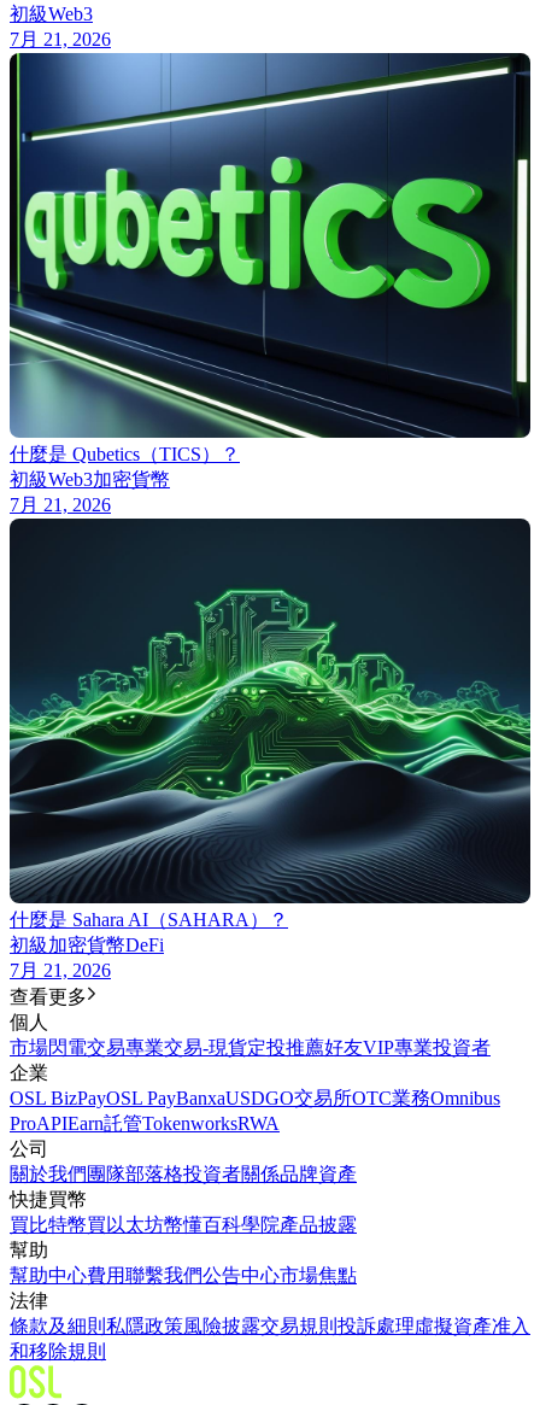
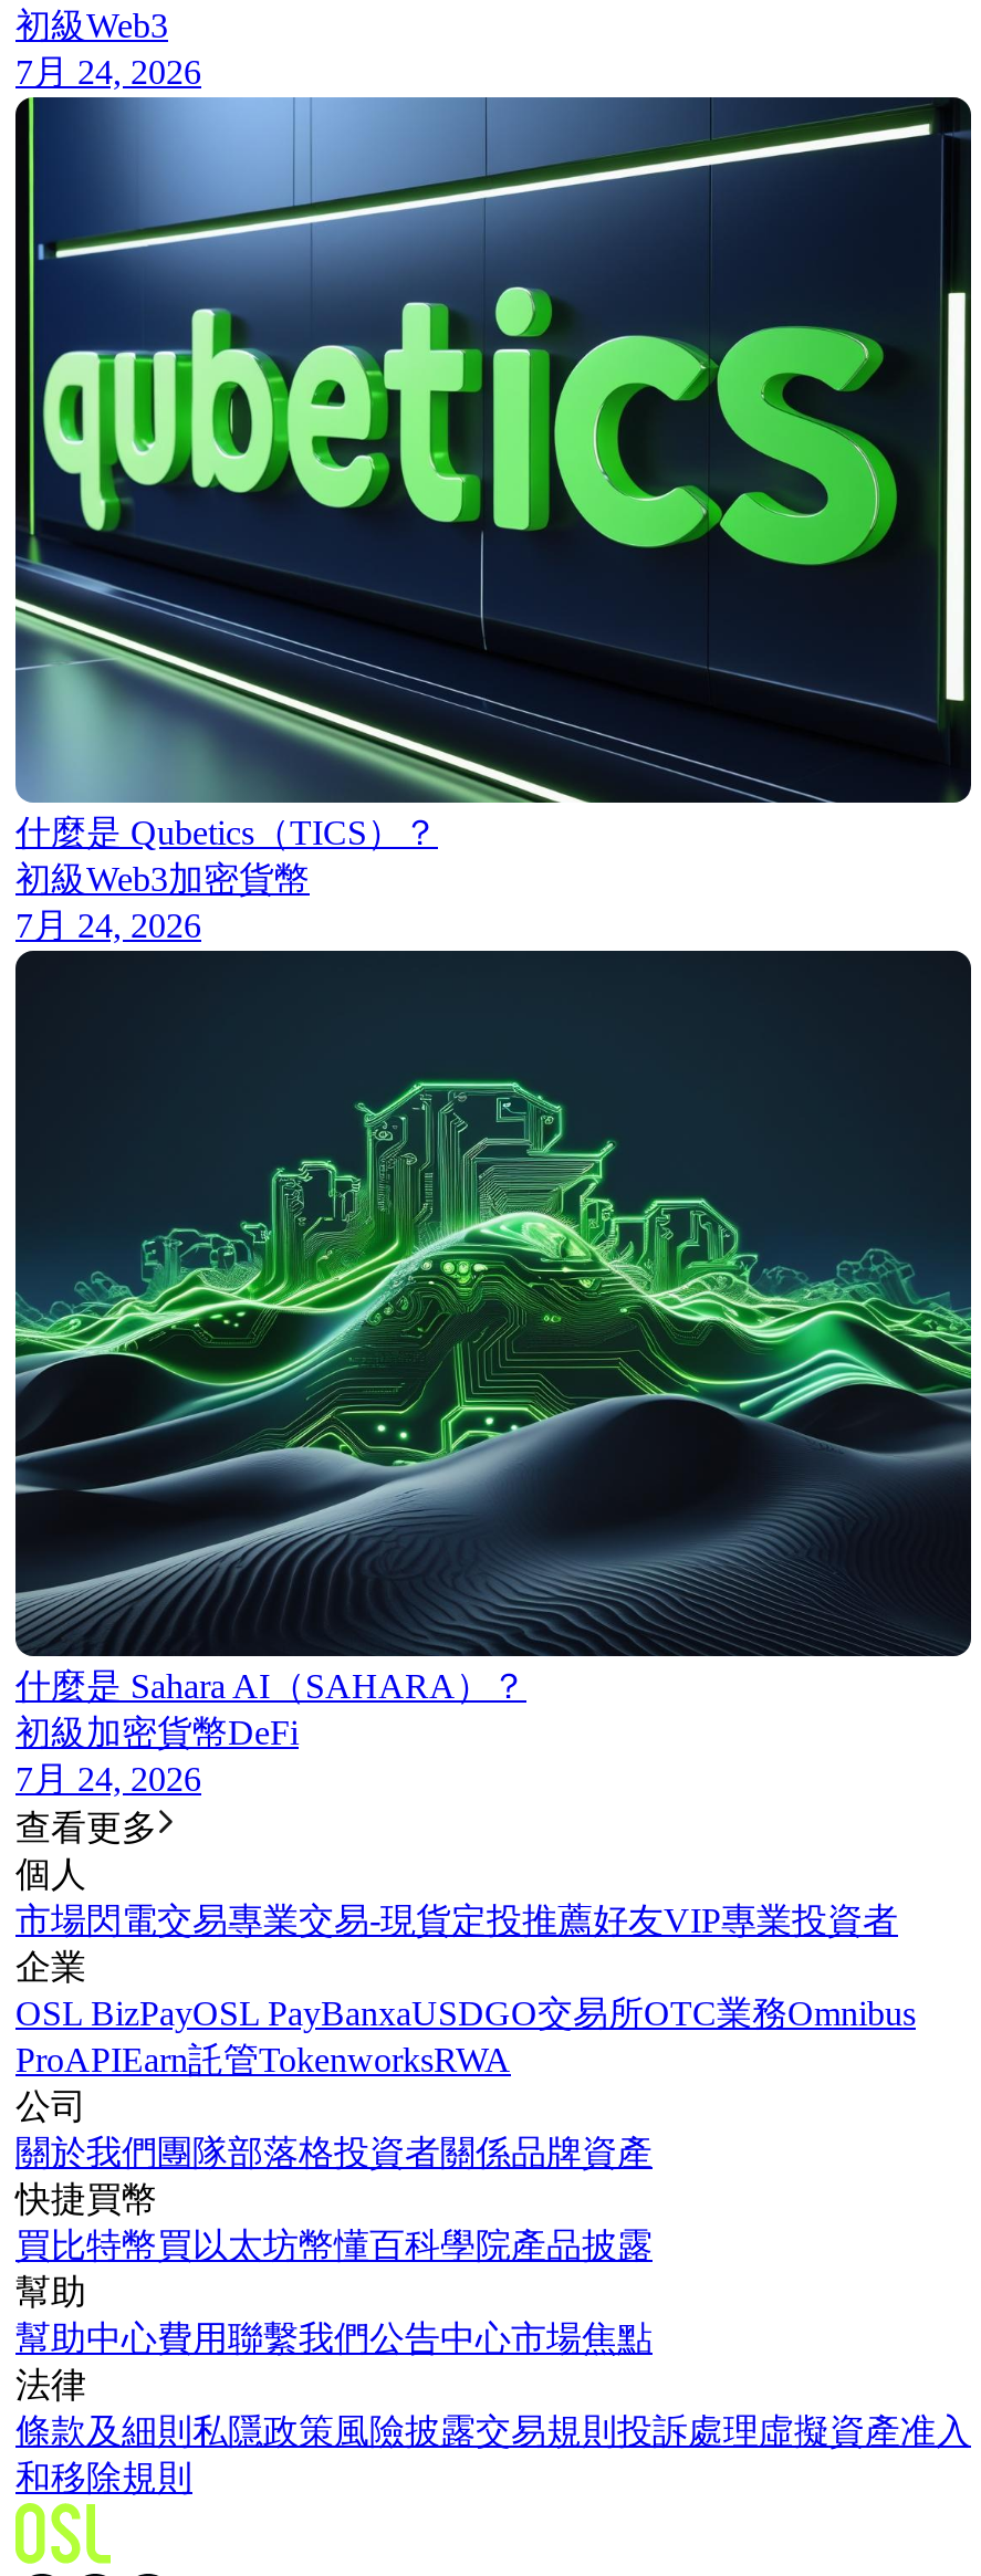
- 7月 21, 2026
+ 7月 24, 2026

- 7月 21, 2026
+ 7月 24, 2026

- 7月 21, 2026
+ 7月 24, 2026
